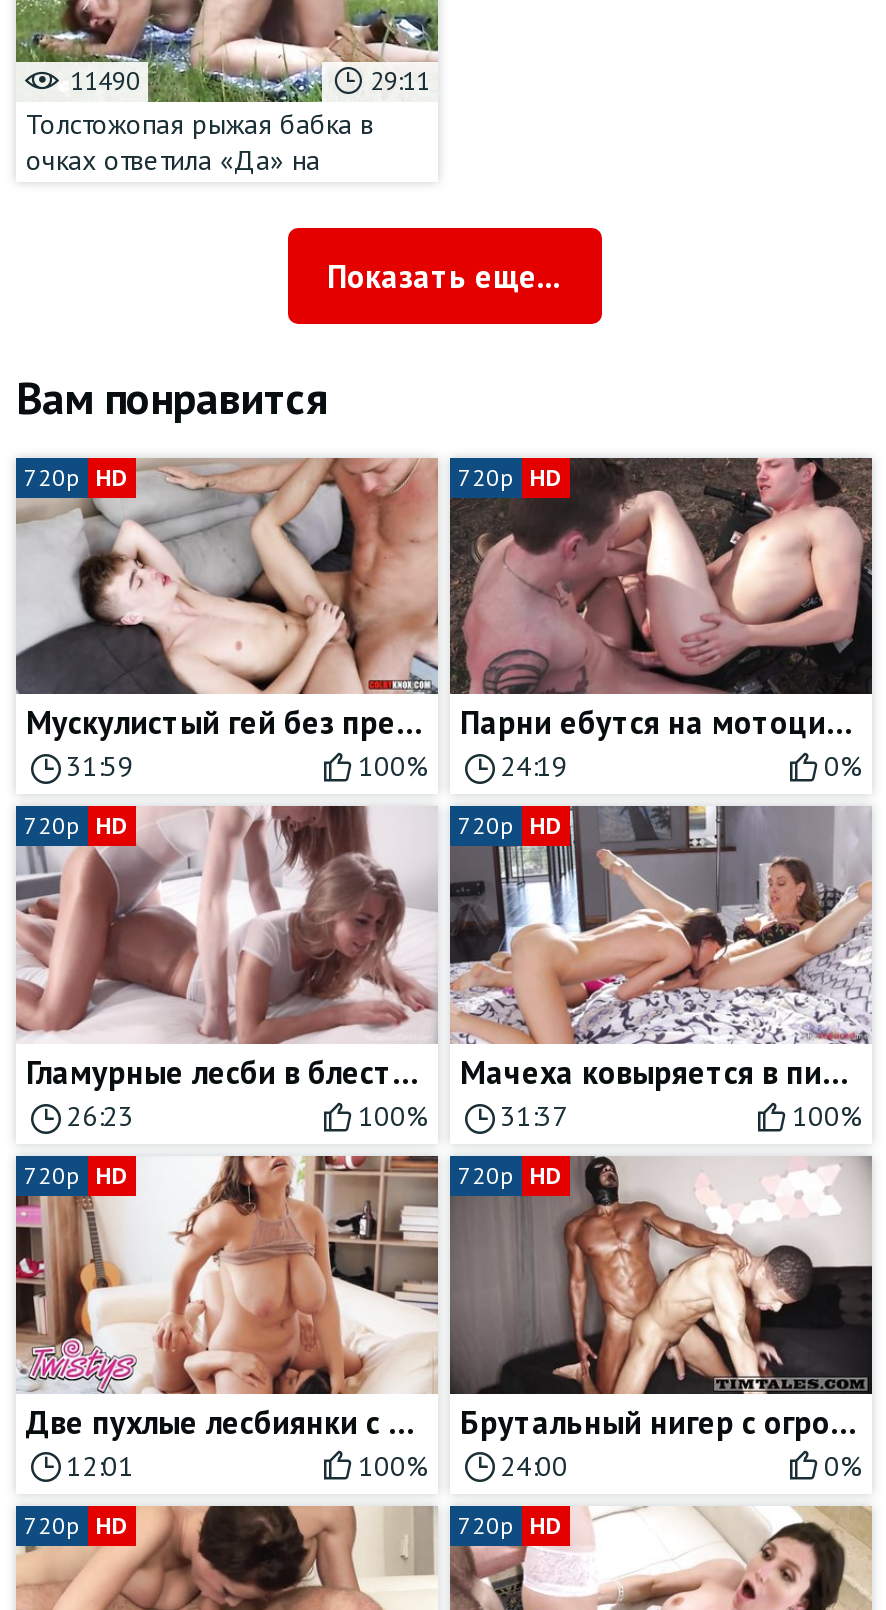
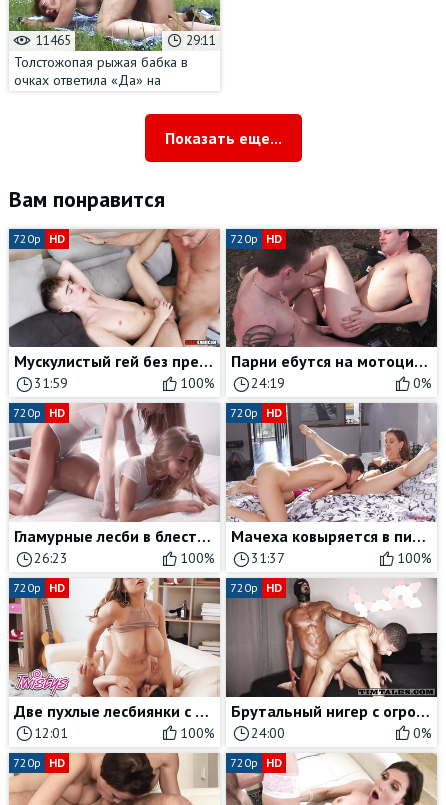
- 11490
+ 11465
